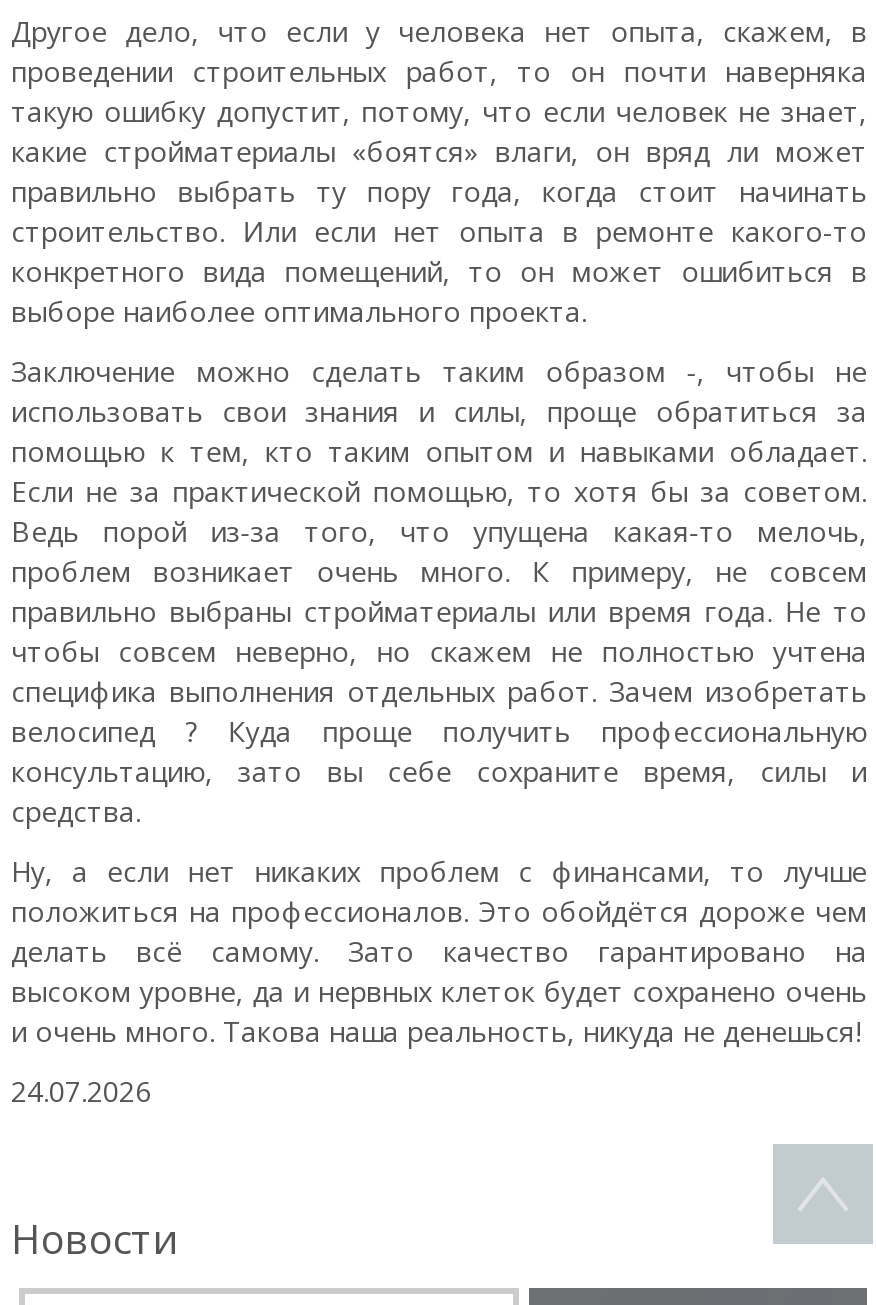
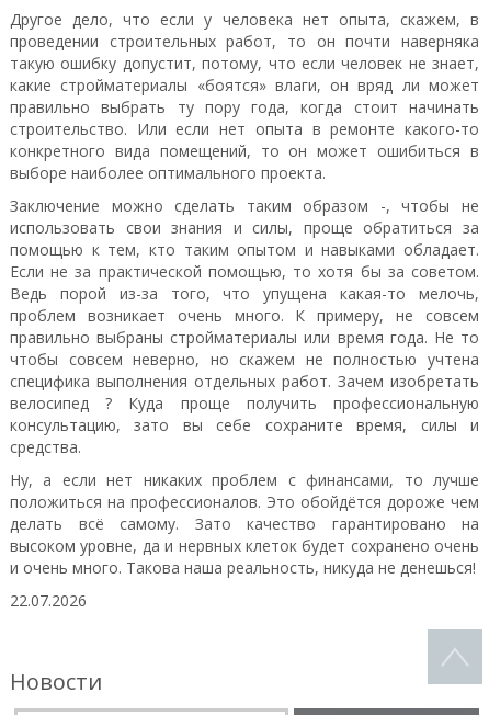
- 24.07.2026
+ 22.07.2026
